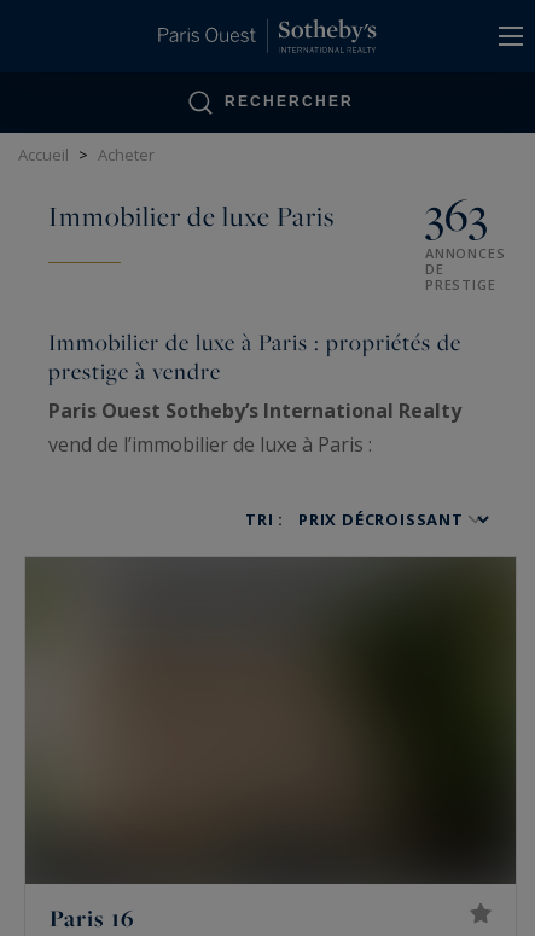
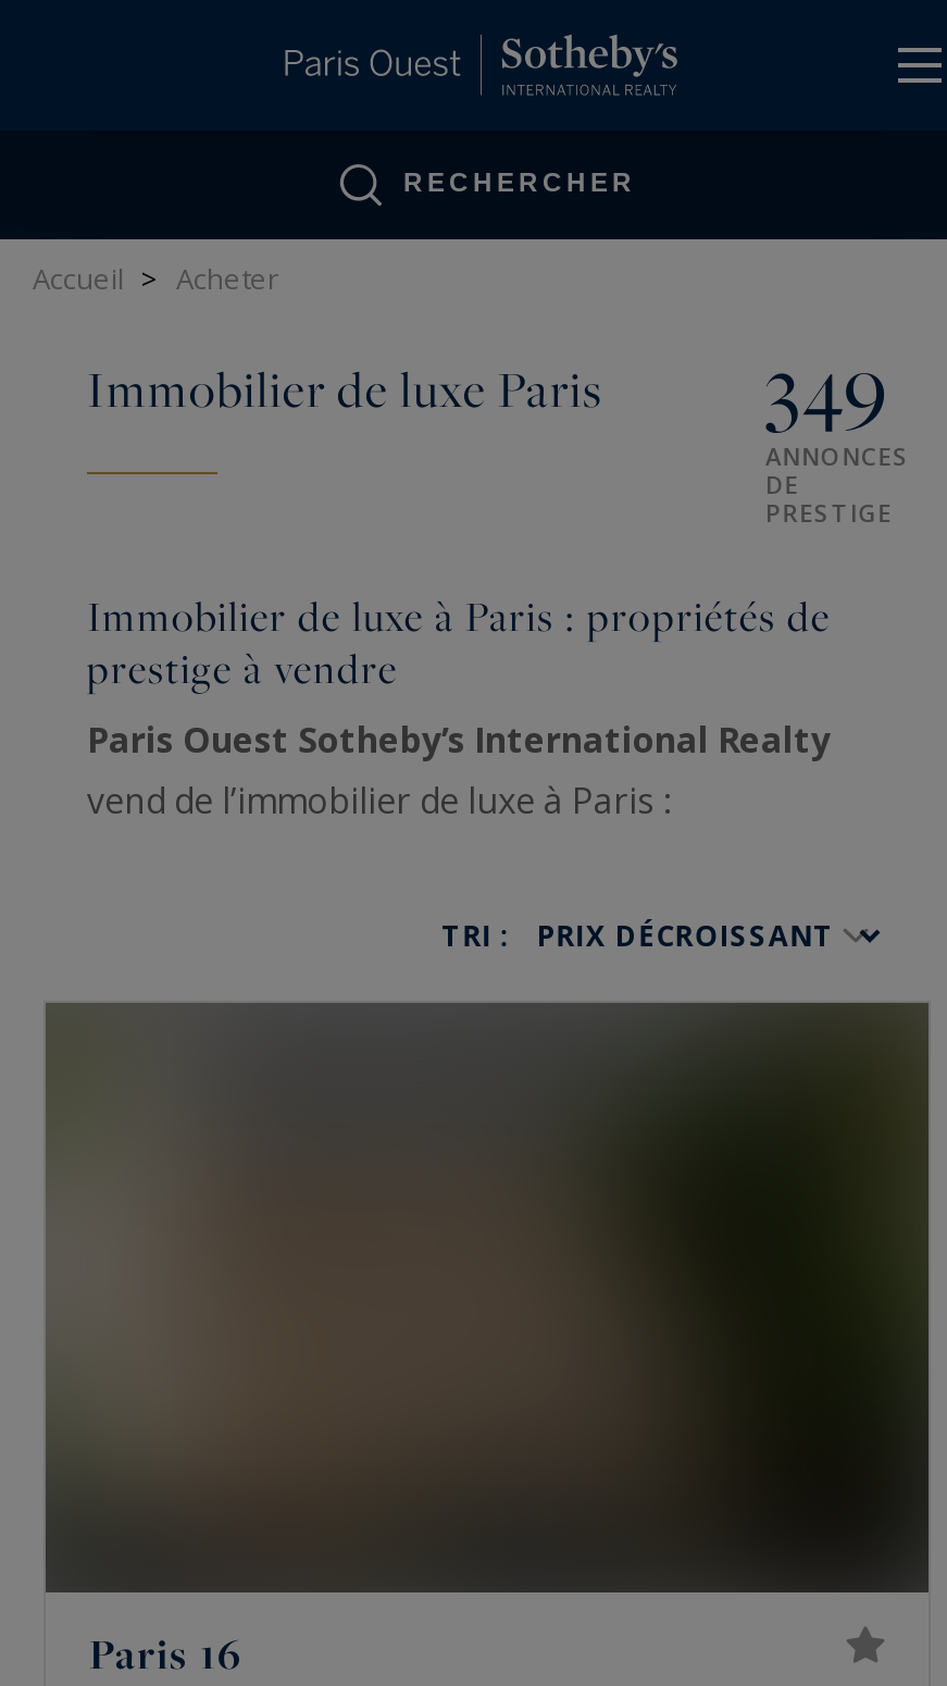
- 363
+ 349
